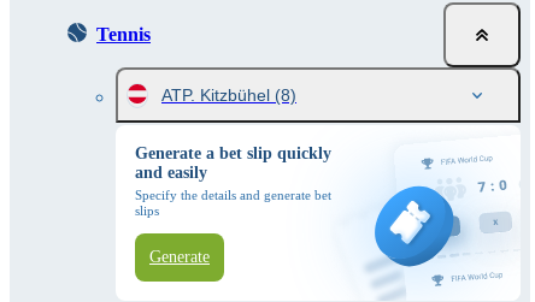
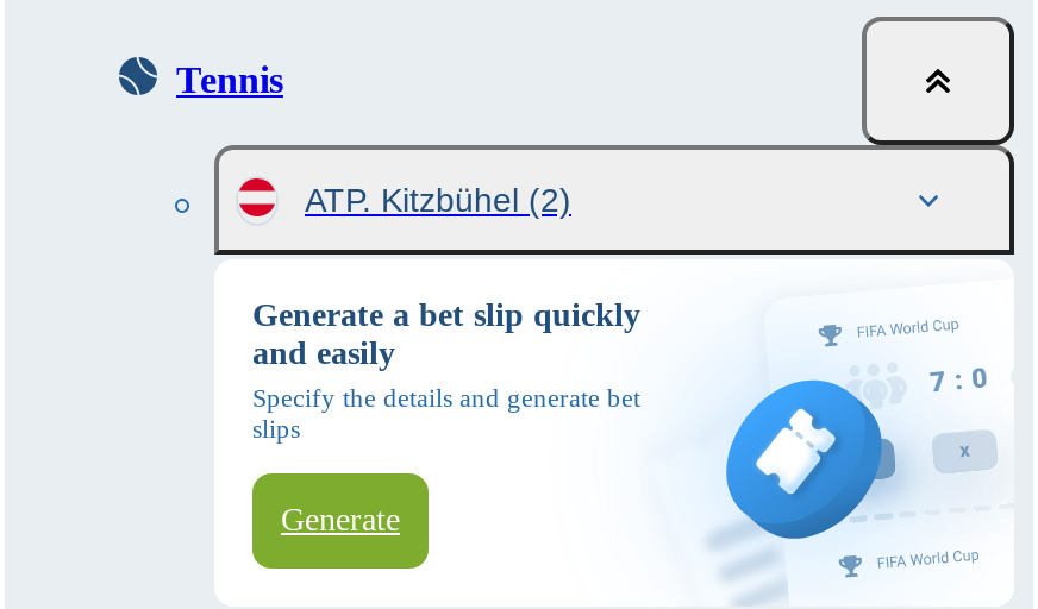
- ATP. Kitzbühel (8)
+ ATP. Kitzbühel (2)
